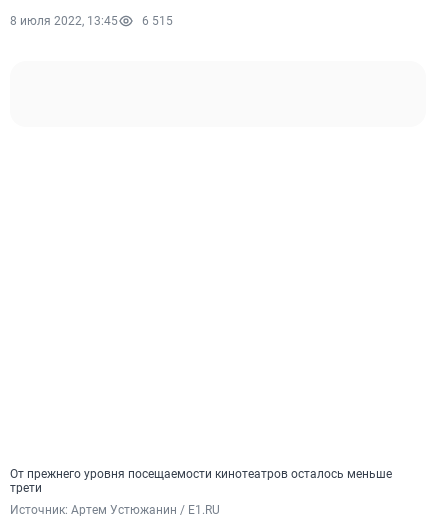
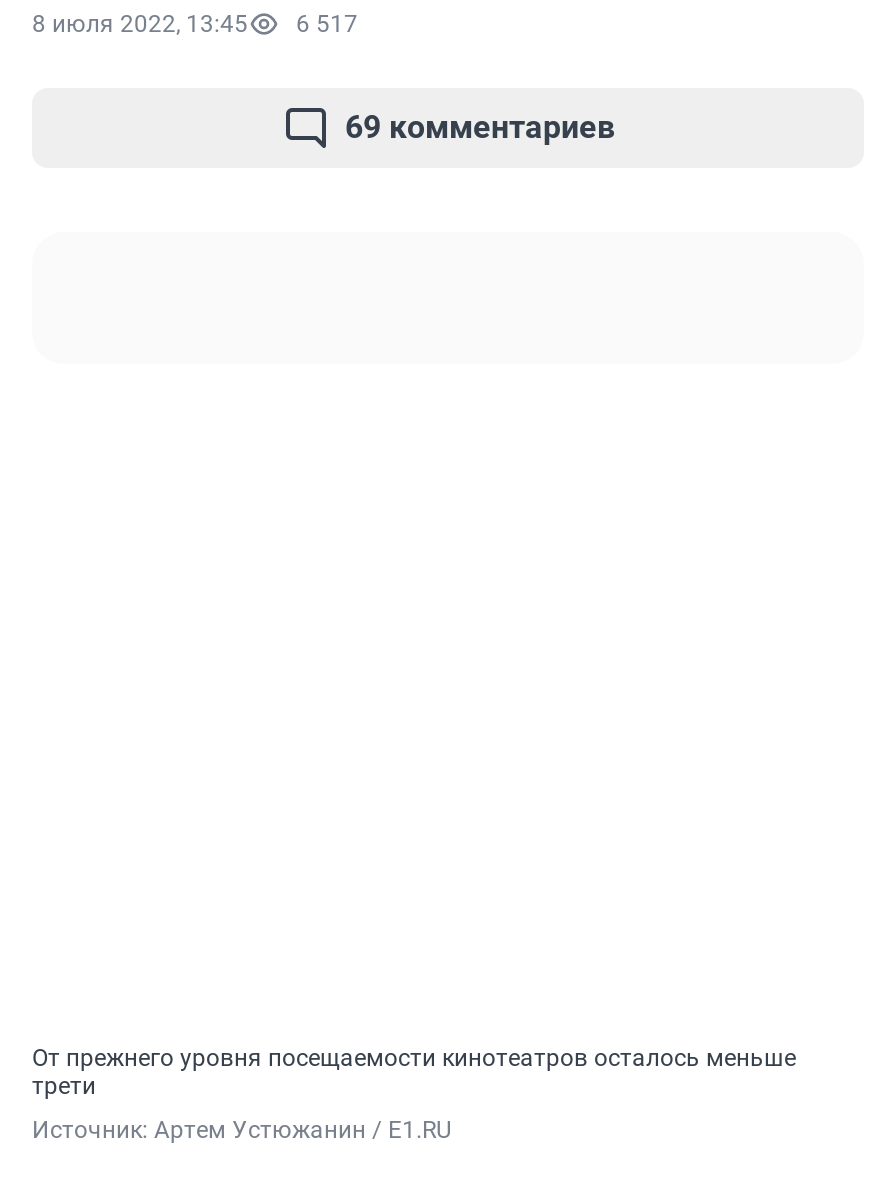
- 6 515
+ 6 517
+ 69 комментариев
